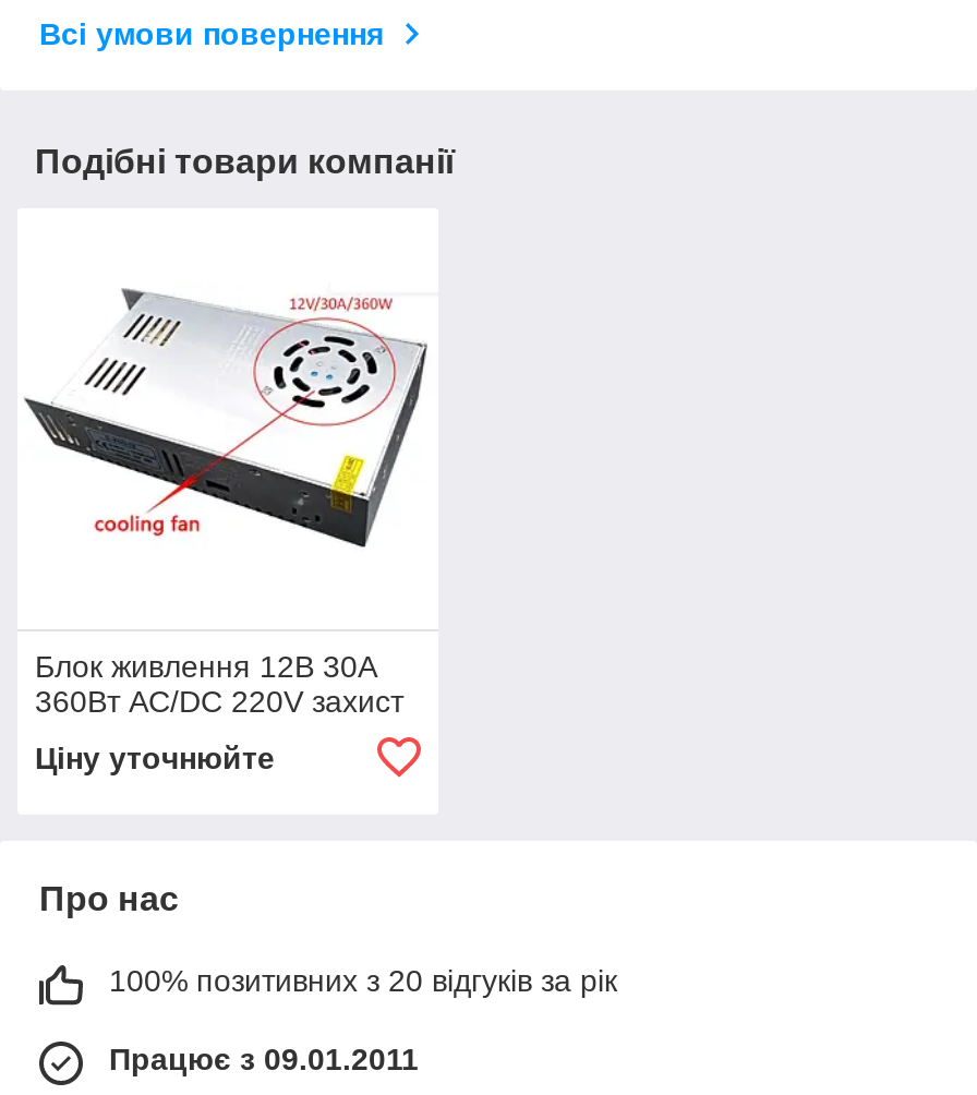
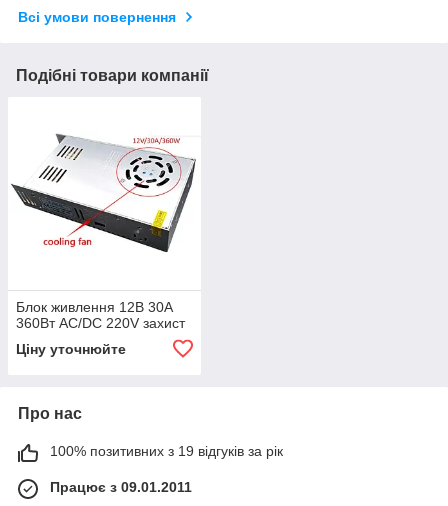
- 100% позитивних з 20 відгуків за рік
+ 100% позитивних з 19 відгуків за рік
